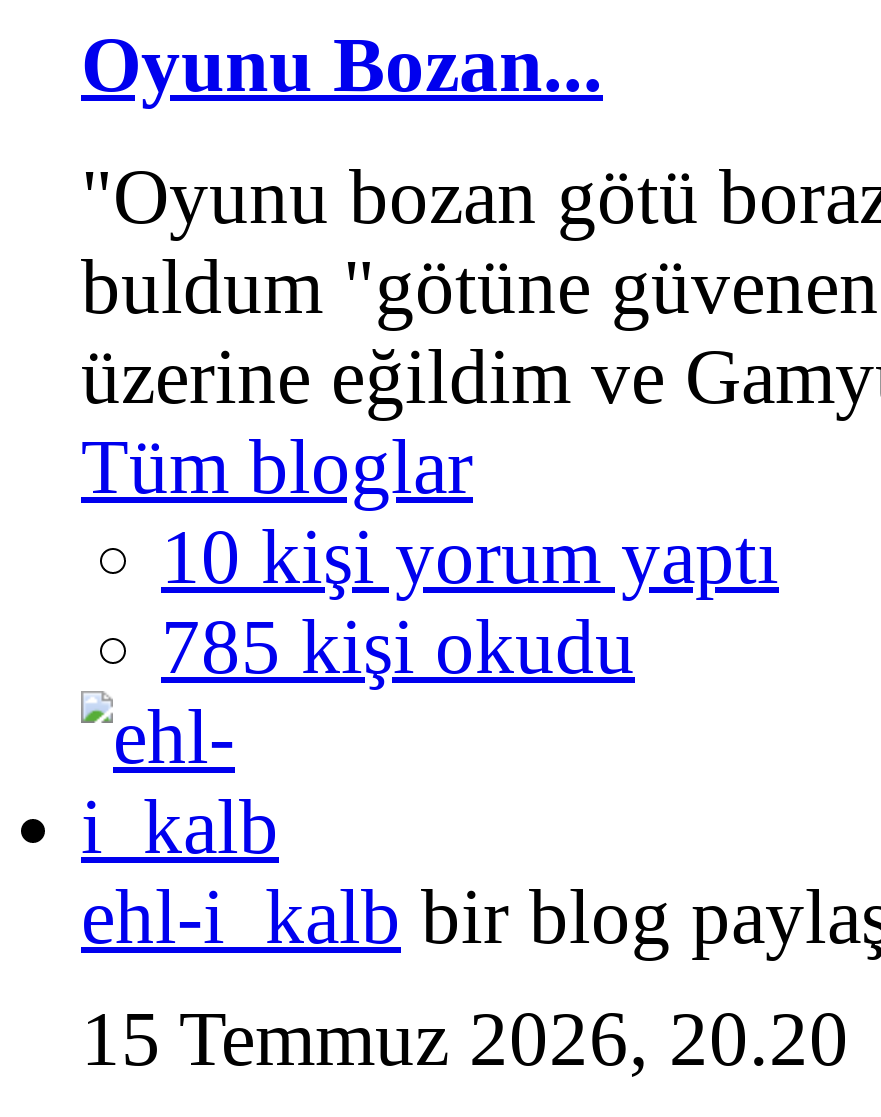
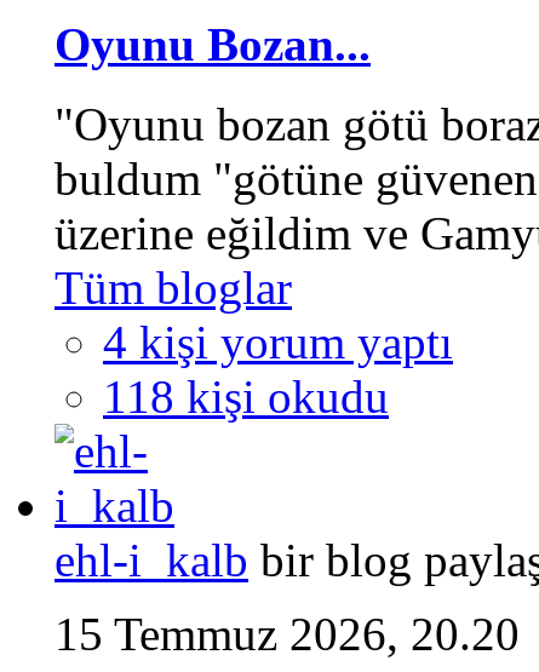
- 10 kişi yorum yaptı
+ 4 kişi yorum yaptı

- 785 kişi okudu
+ 118 kişi okudu
